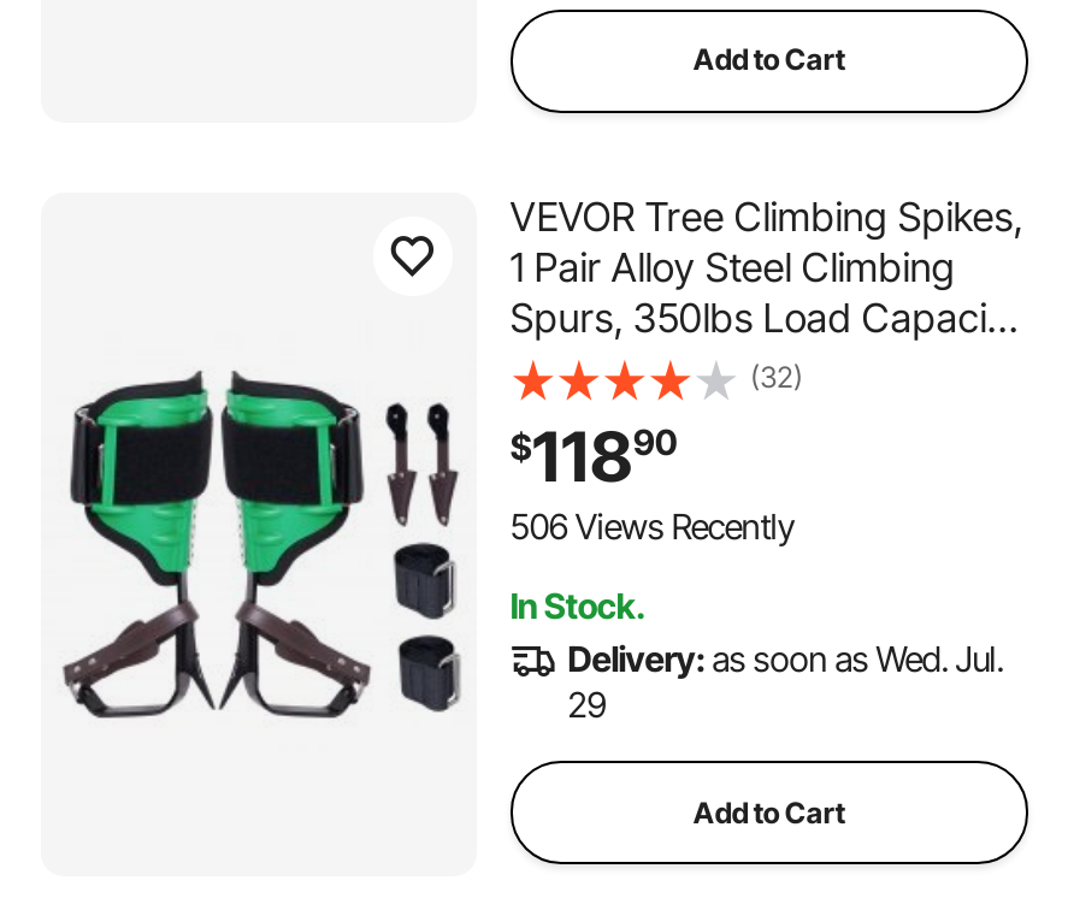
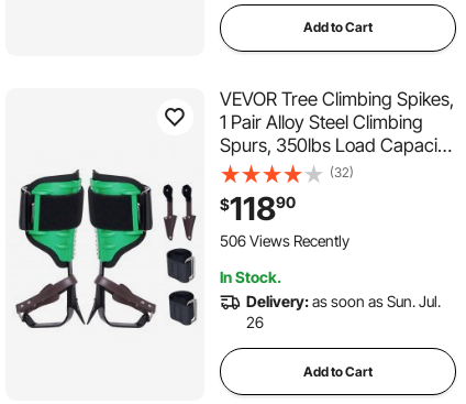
- Delivery: as soon as Wed. Jul.
+ Delivery: as soon as Sun. Jul.

- 29
+ 26
